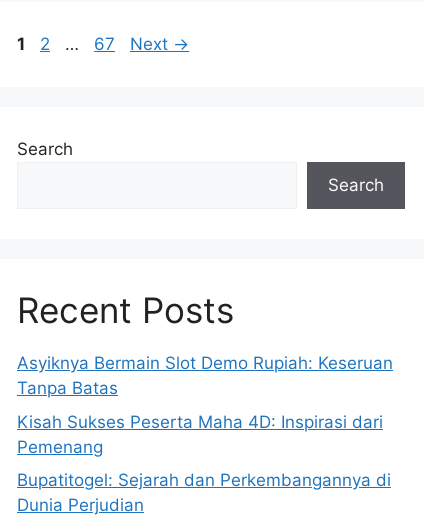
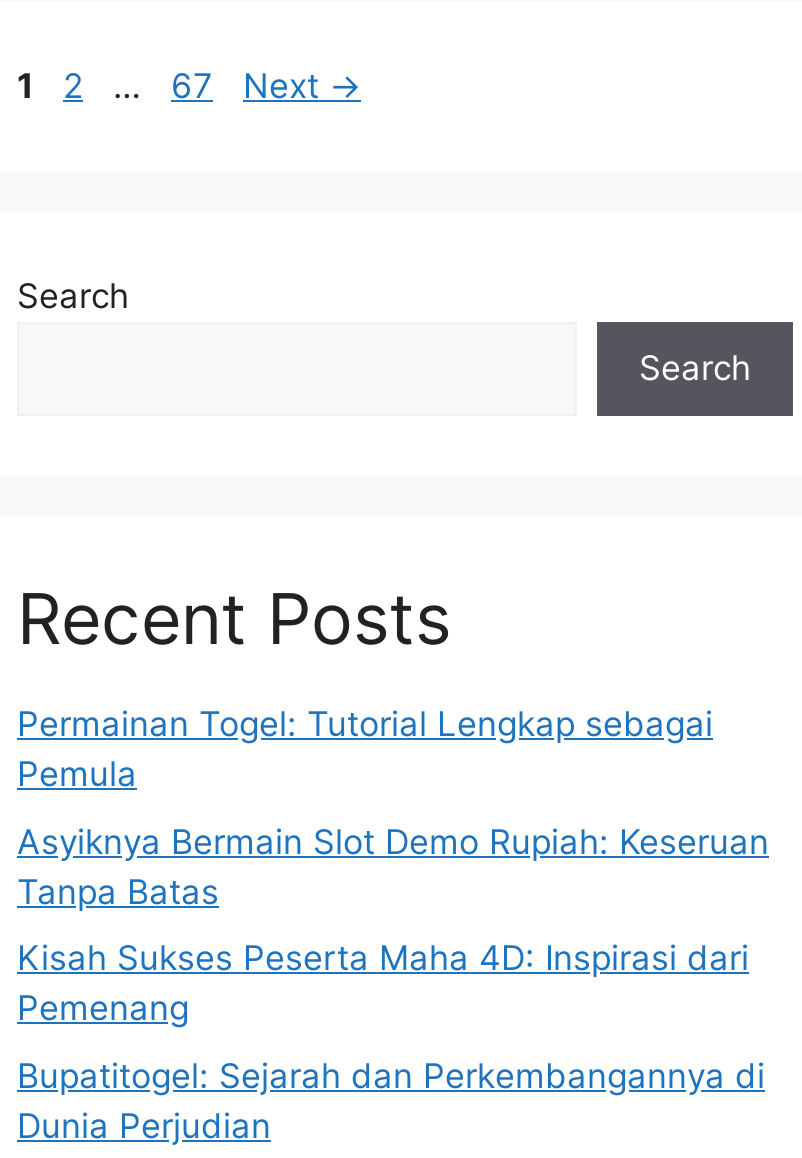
+ Permainan Togel: Tutorial Lengkap sebagai
+ Pemula
